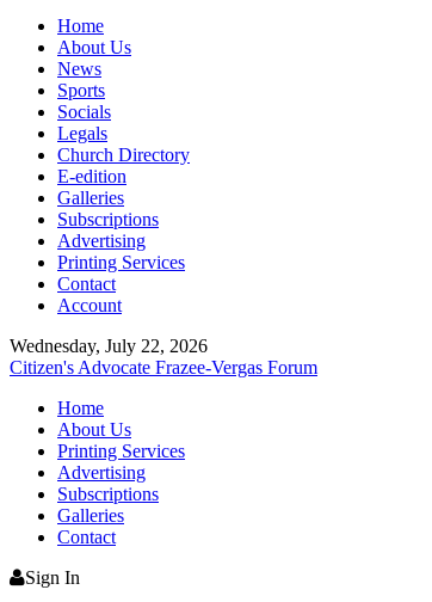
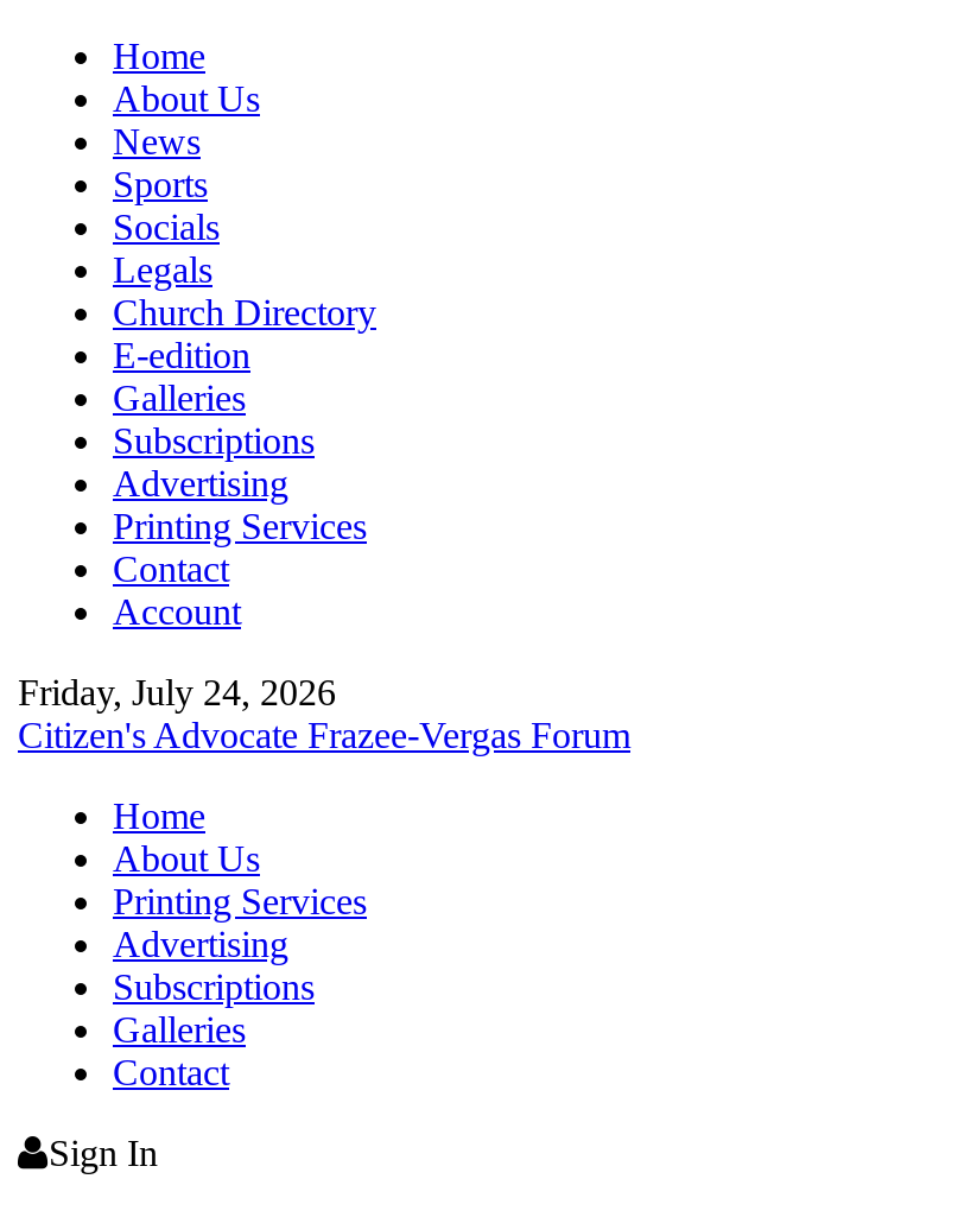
- Wednesday, July 22, 2026
+ Friday, July 24, 2026
